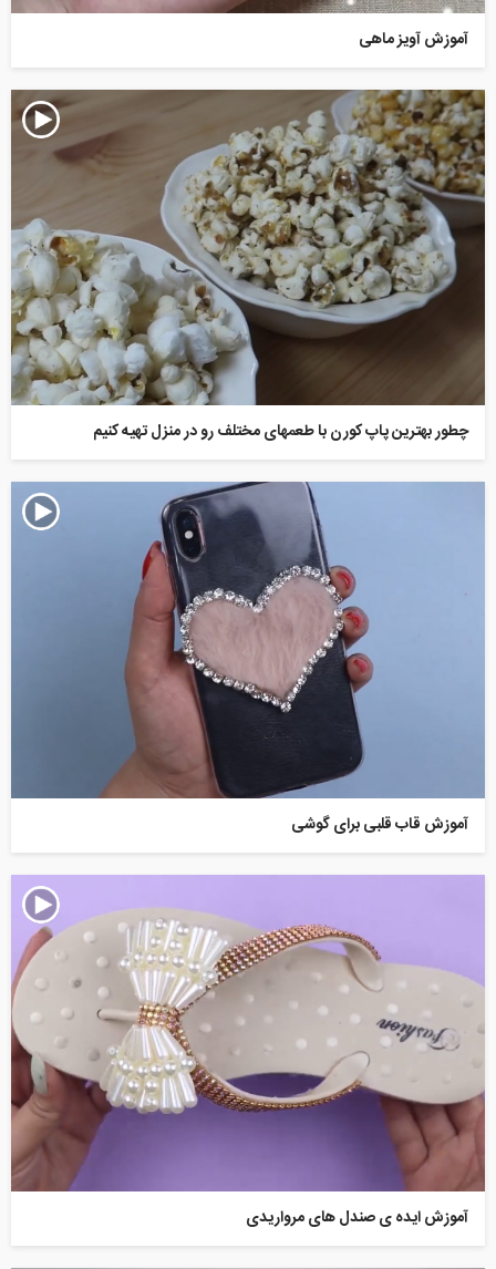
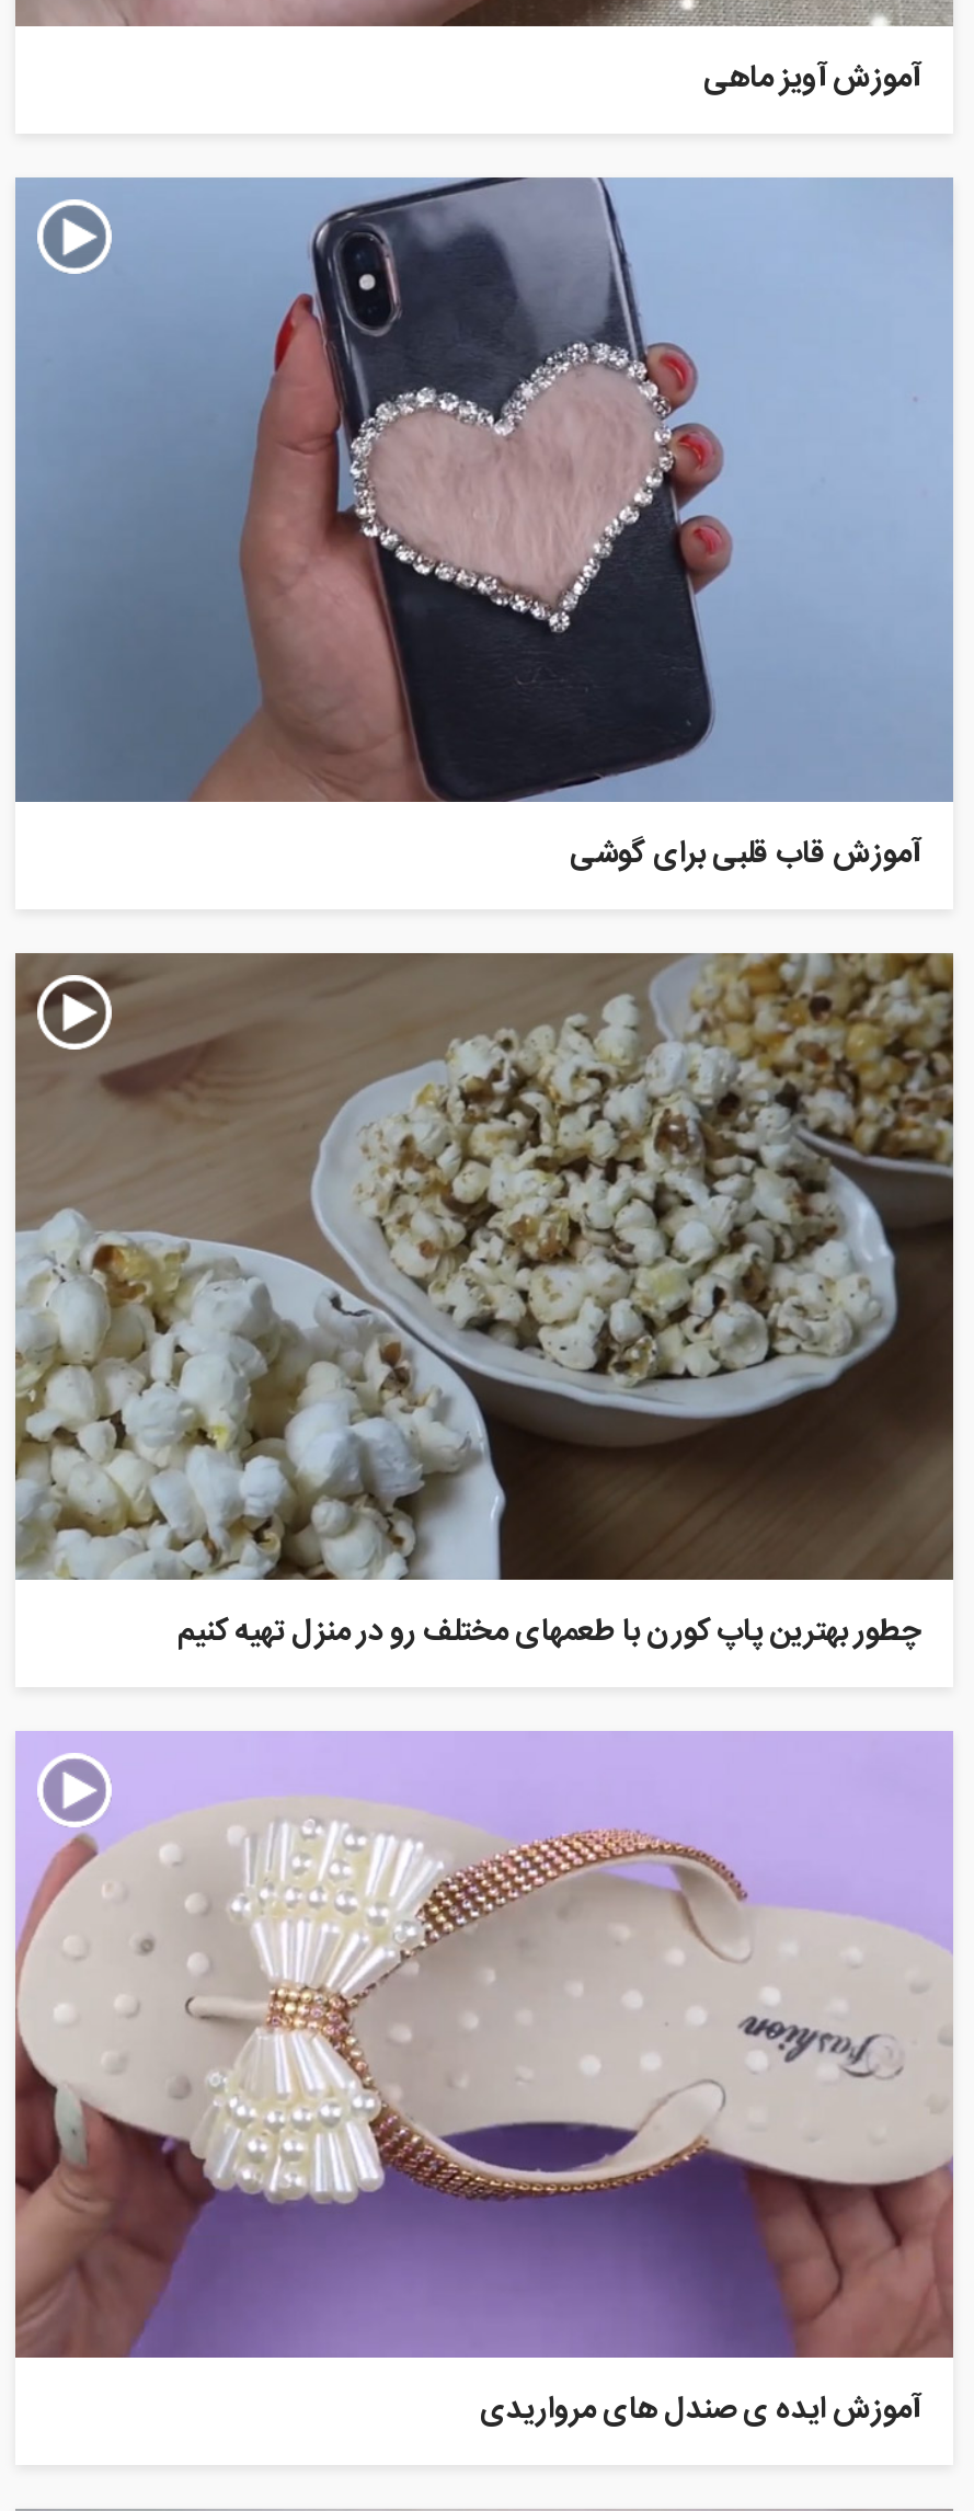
moved down: [image] | چطور بهترین پاپ کورن با طعمهای مختلف رو در منزل تهیه کنیم

moved up: [image] | آموزش قاب قلبی برای گوشی
